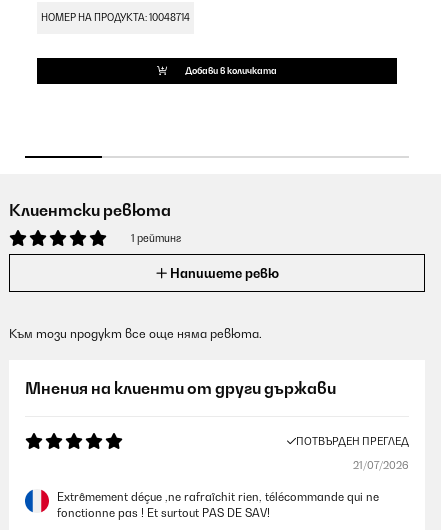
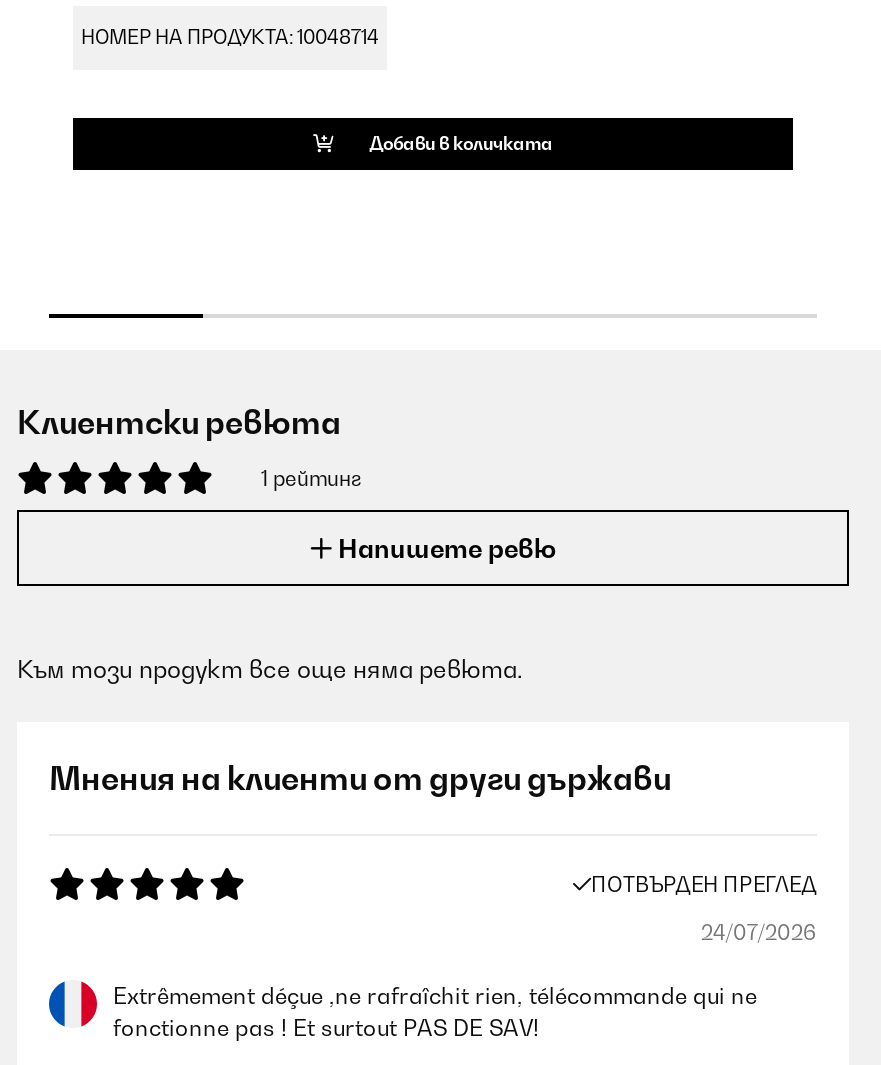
- 21/07/2026
+ 24/07/2026
